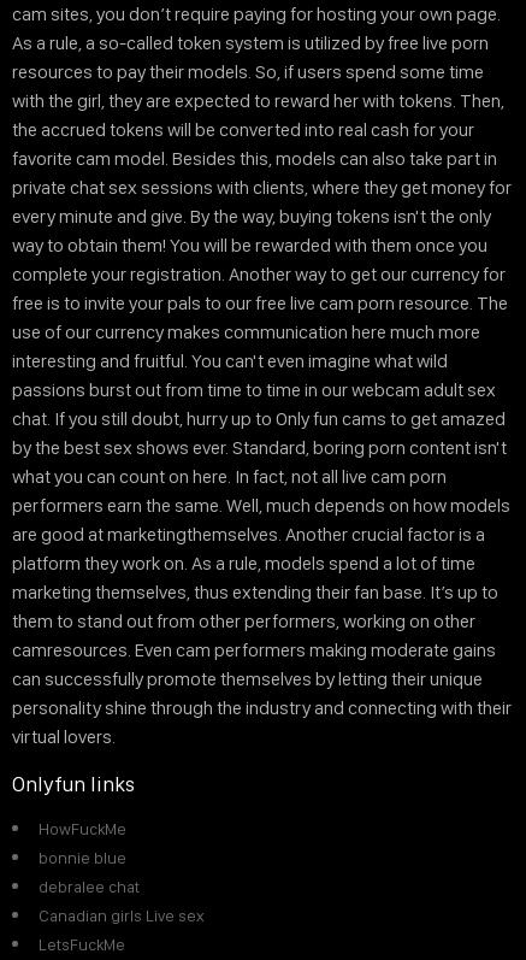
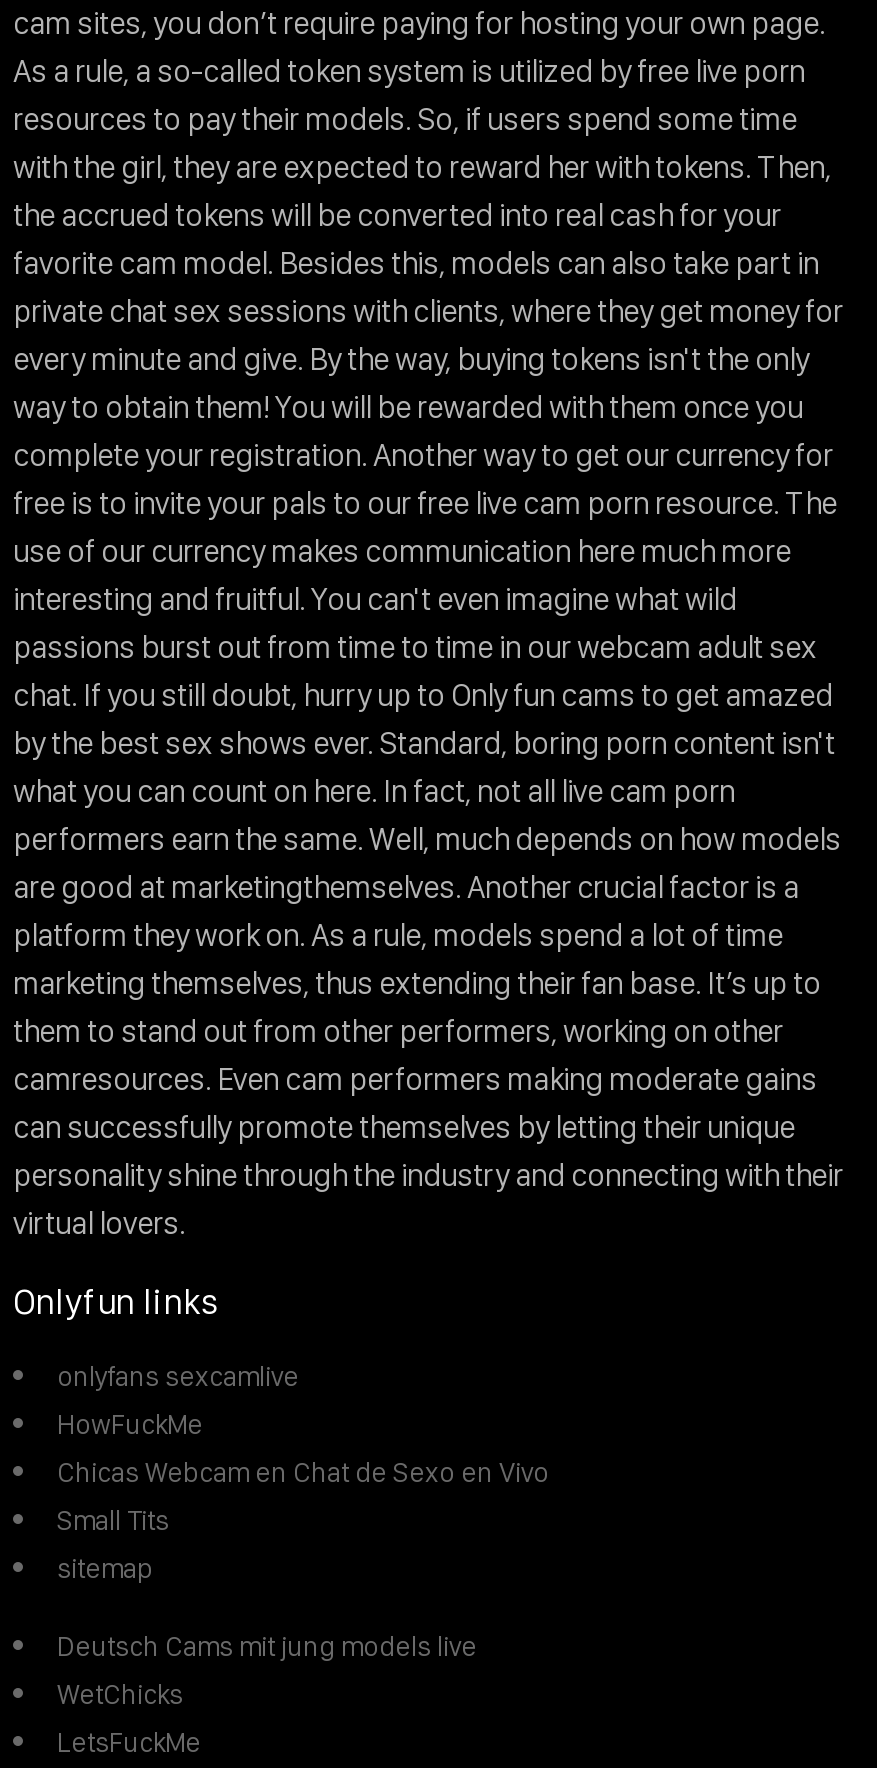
+ onlyfans sexcamlive

- bonnie blue
- debralee chat
- Canadian girls Live sex
+ Chicas Webcam en Chat de Sexo en Vivo
+ Small Tits
+ sitemap
+ Deutsch Cams mit jung models live
+ WetChicks
